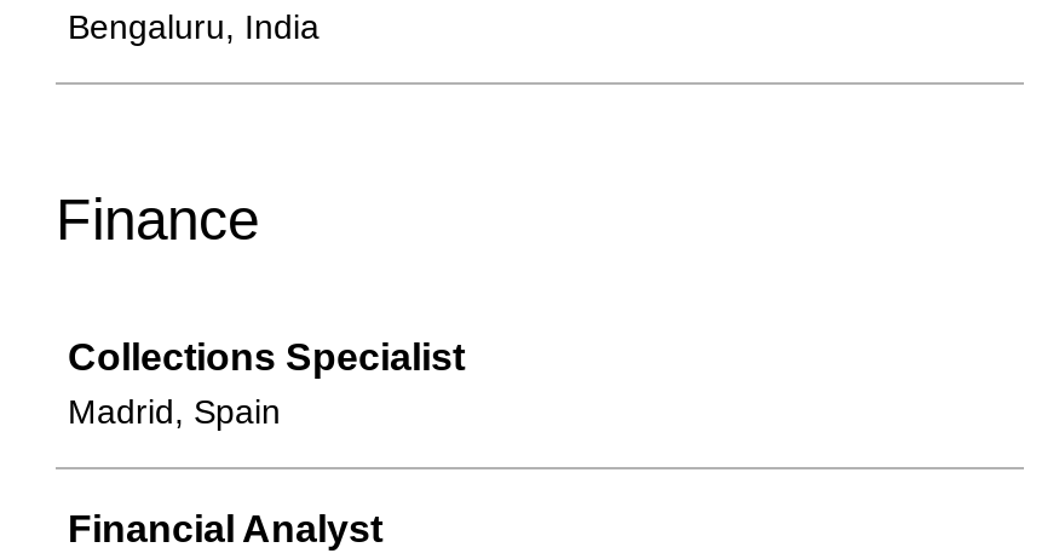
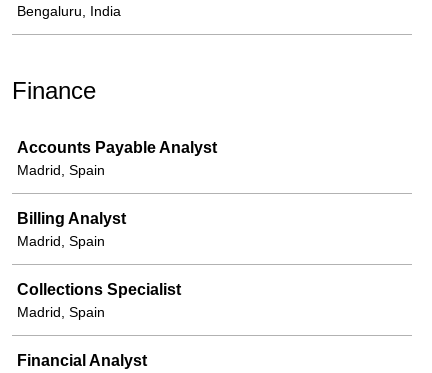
+ Accounts Payable Analyst
+ Madrid, Spain
+ Billing Analyst
+ Madrid, Spain
